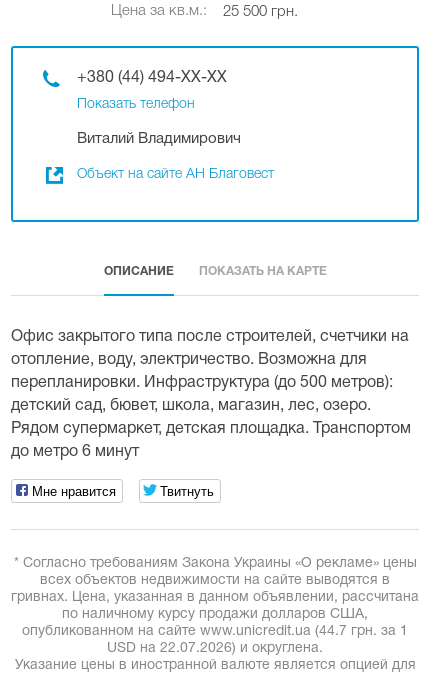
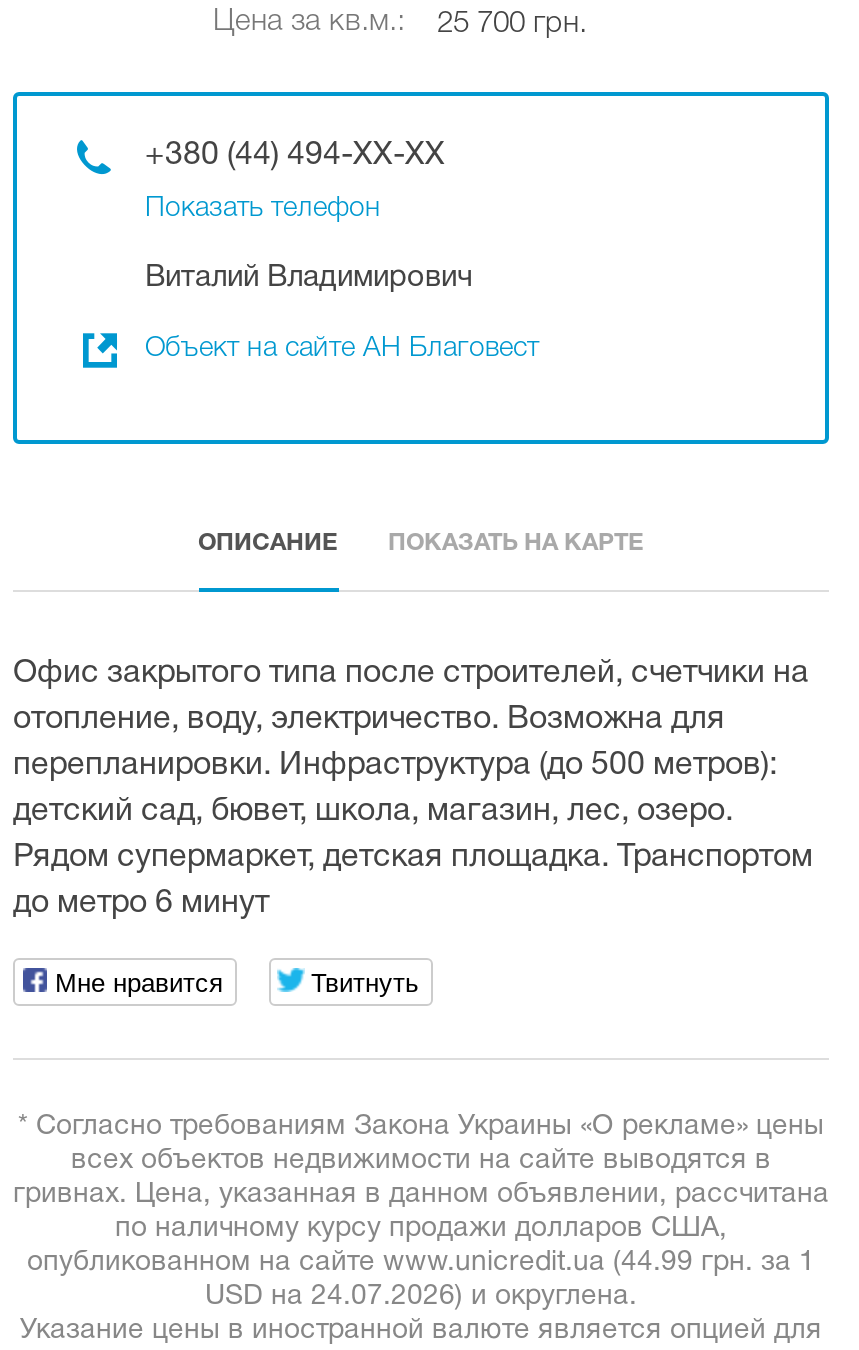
- Цена за кв.м.: 25 500 грн.
+ Цена за кв.м.: 25 700 грн.

- опубликованном на сайте www.unicredit.ua (44.7 грн. за 1
+ опубликованном на сайте www.unicredit.ua (44.99 грн. за 1

- USD на 22.07.2026) и округлена.
+ USD на 24.07.2026) и округлена.
